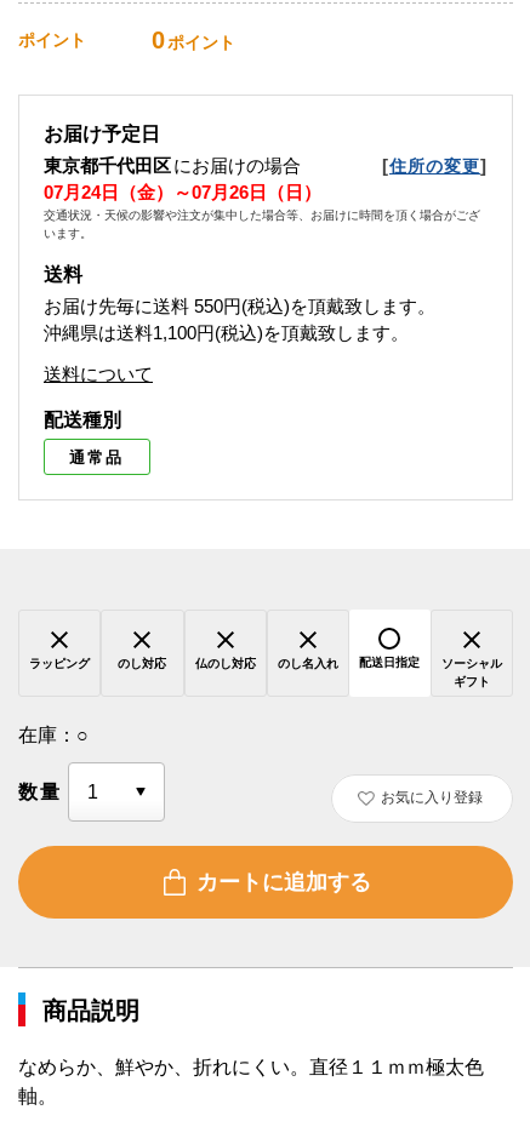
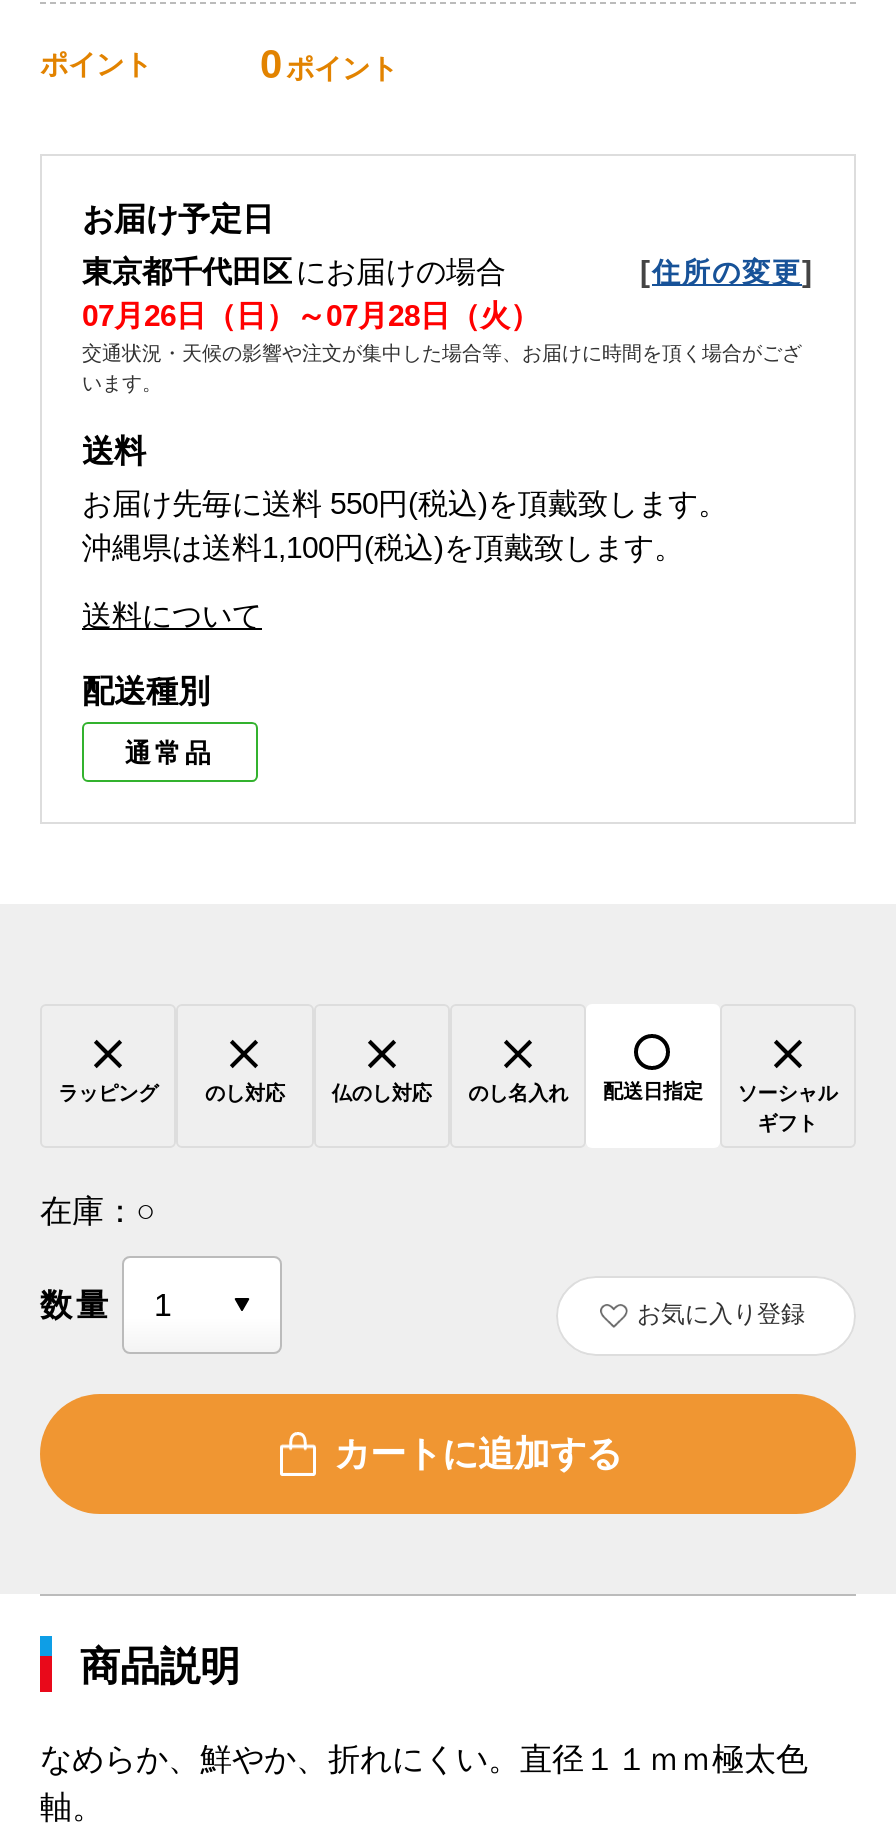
- 07月24日（金）～07月26日（日）
+ 07月26日（日）～07月28日（火）
